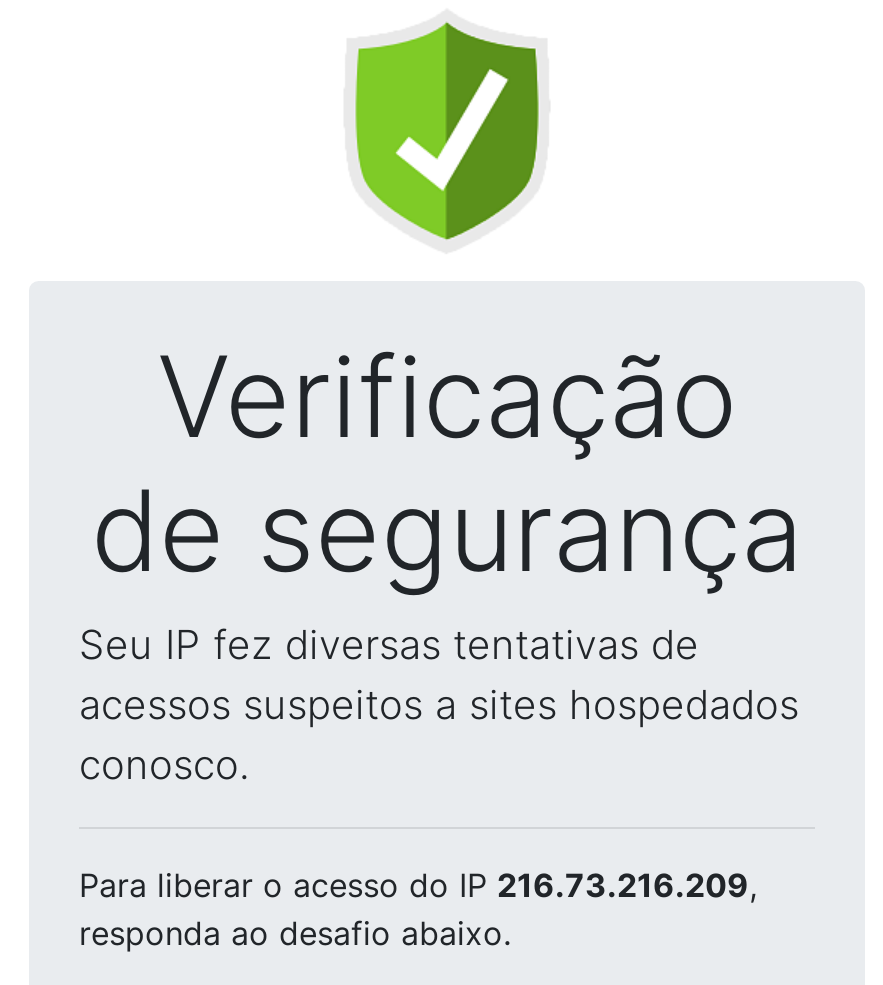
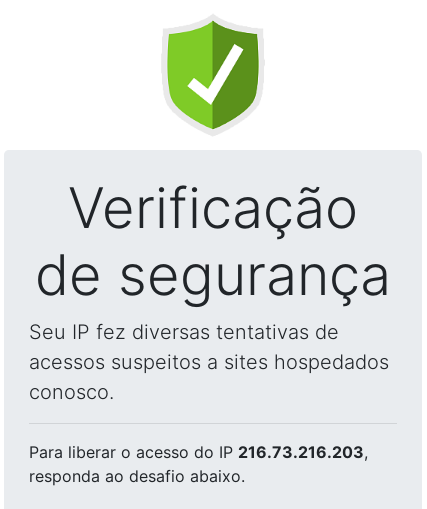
- Para liberar o acesso do IP 216.73.216.209,
+ Para liberar o acesso do IP 216.73.216.203,
